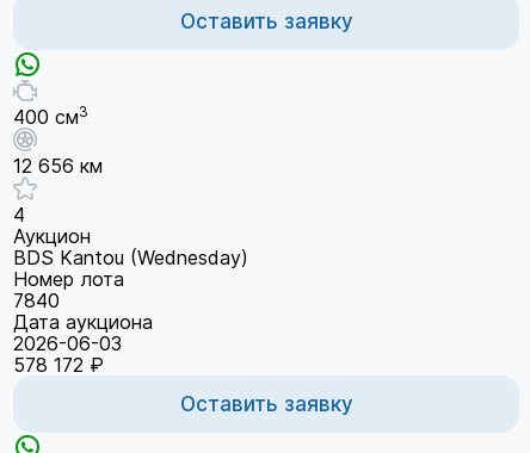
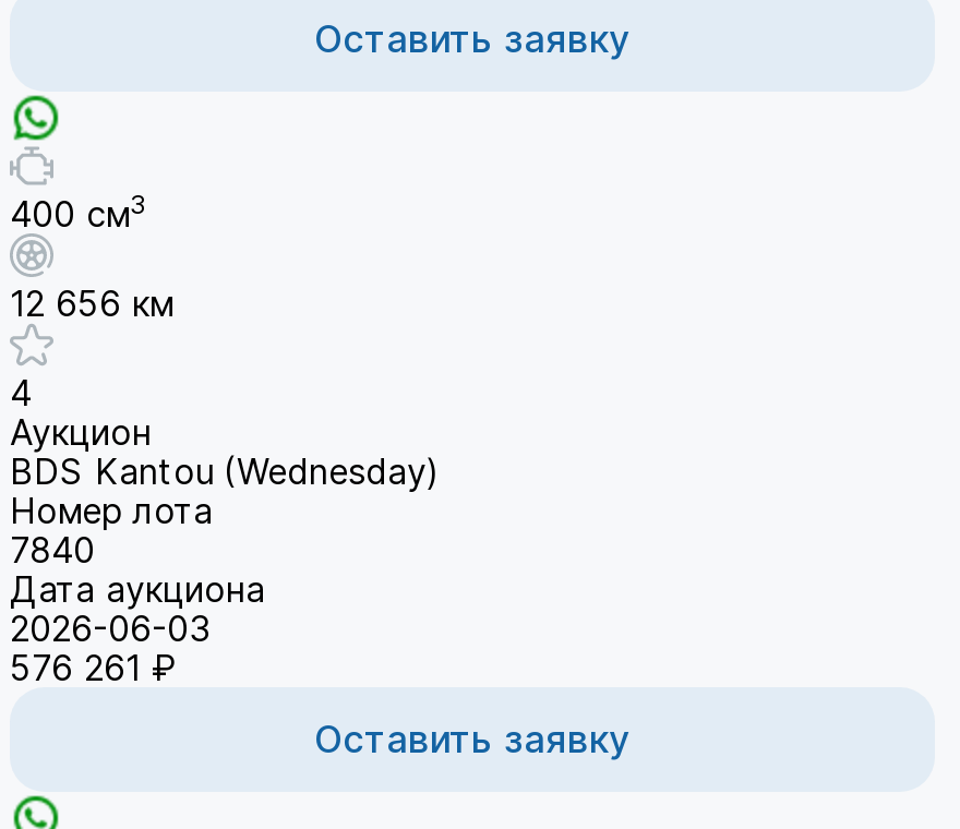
- 578 172 ₽
+ 576 261 ₽
